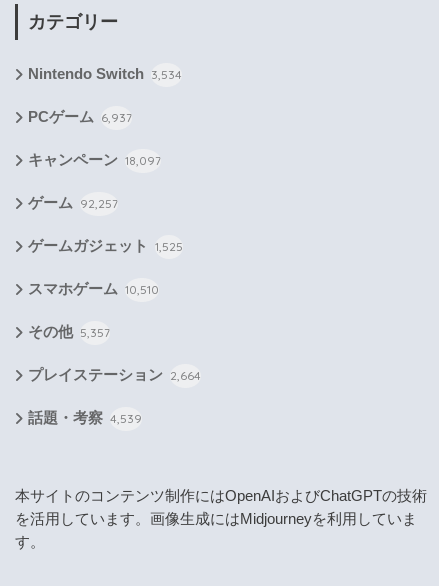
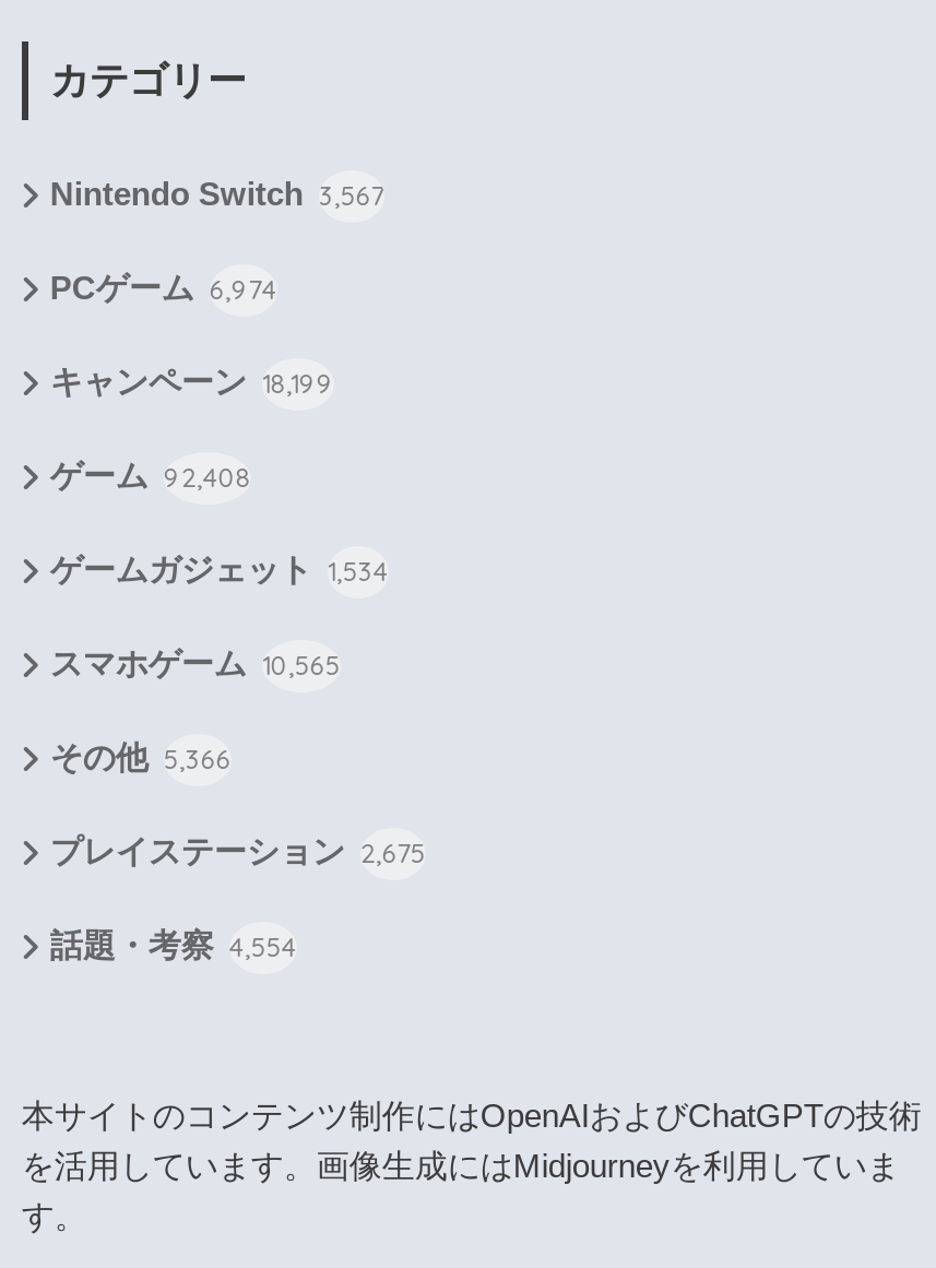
- Nintendo Switch 3,534
+ Nintendo Switch 3,567

- PCゲーム 6,937
+ PCゲーム 6,974

- キャンペーン 18,097
+ キャンペーン 18,199

- ゲーム 92,257
+ ゲーム 92,408

- ゲームガジェット 1,525
+ ゲームガジェット 1,534

- スマホゲーム 10,510
+ スマホゲーム 10,565

- その他 5,357
+ その他 5,366

- プレイステーション 2,664
+ プレイステーション 2,675

- 話題・考察 4,539
+ 話題・考察 4,554
